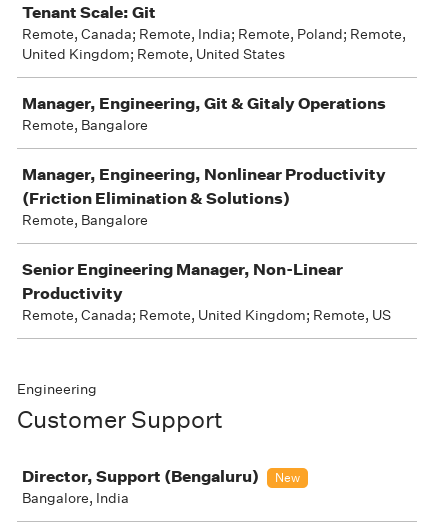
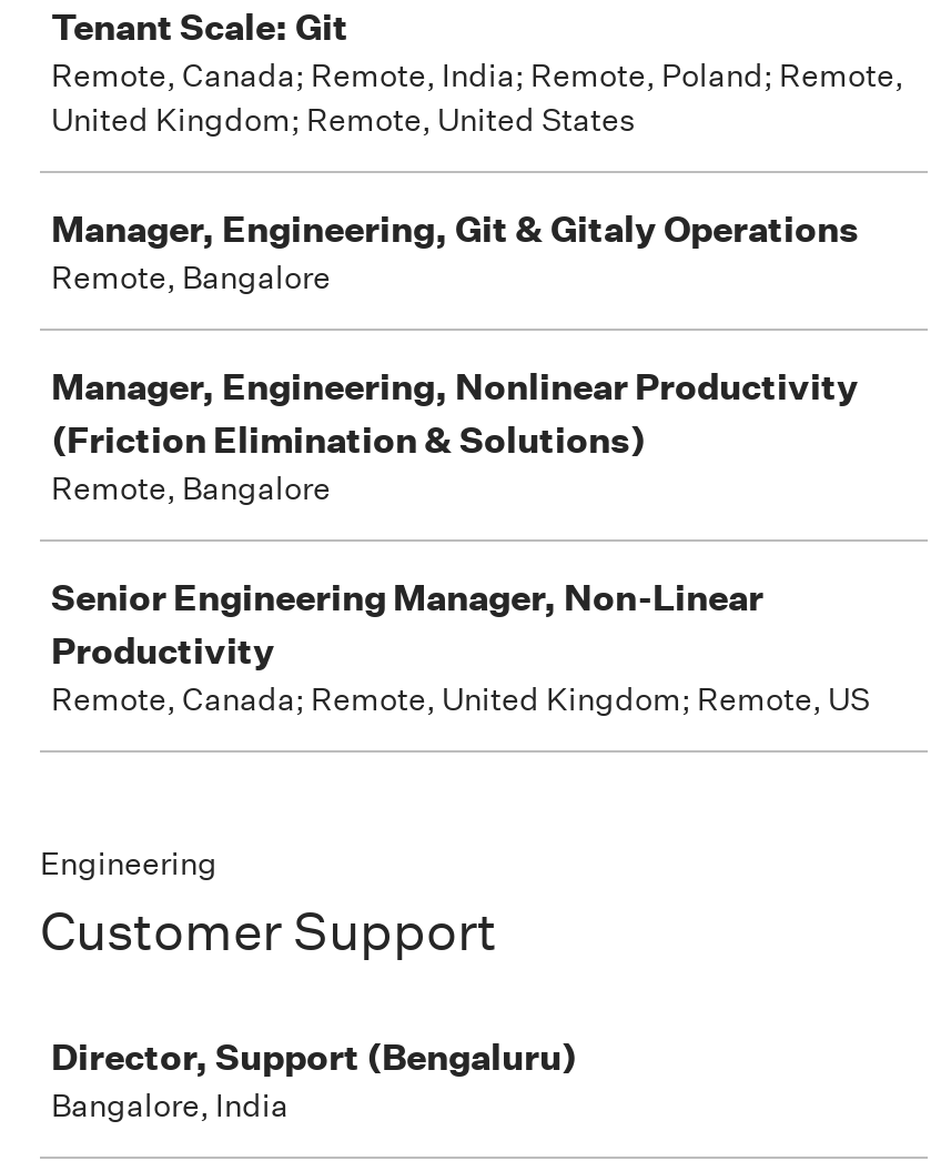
- New
